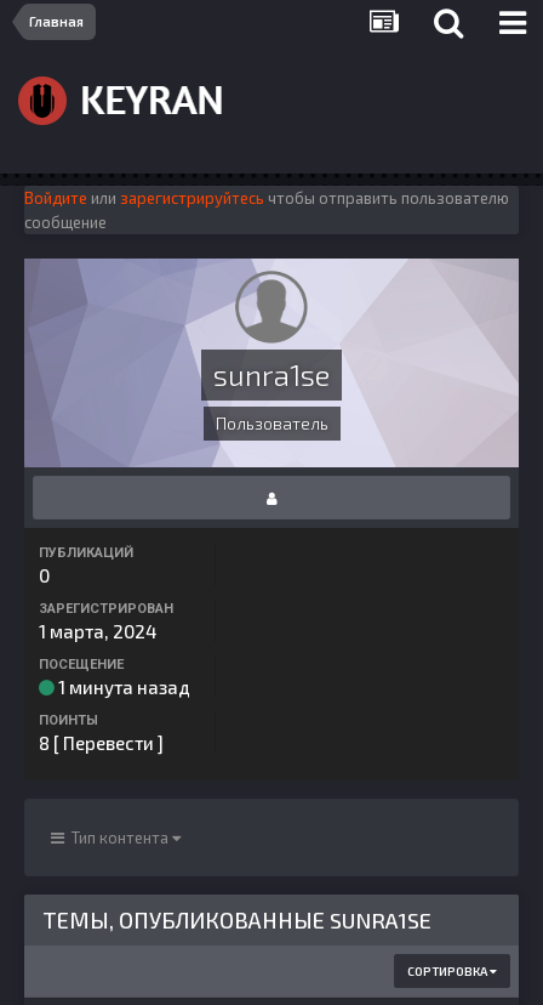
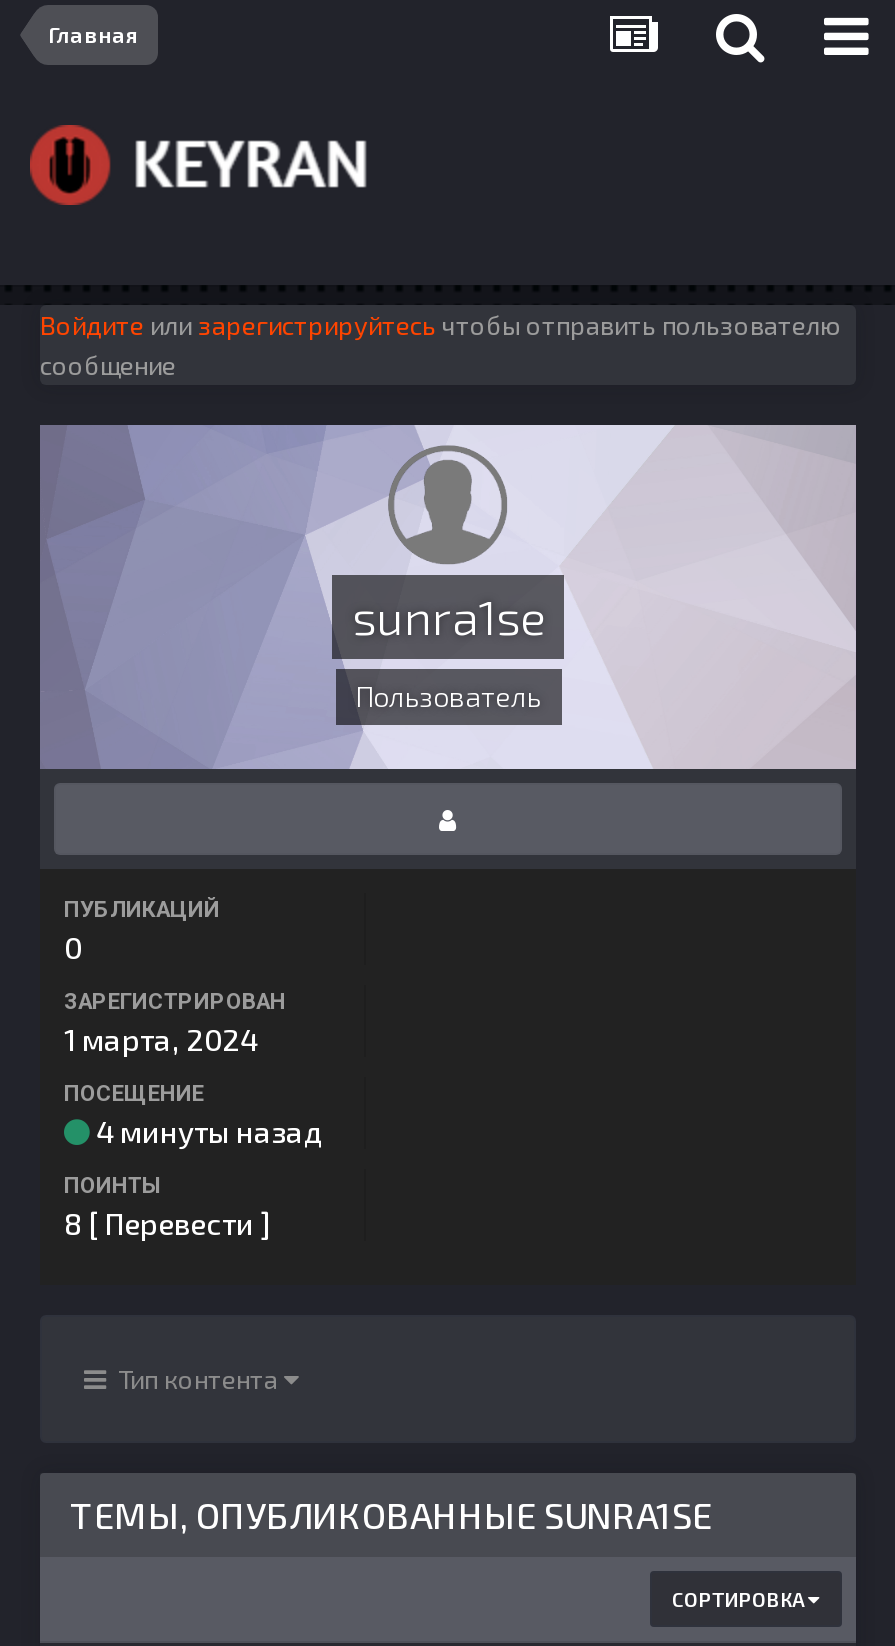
- 1 минута назад
+ 4 минуты назад
